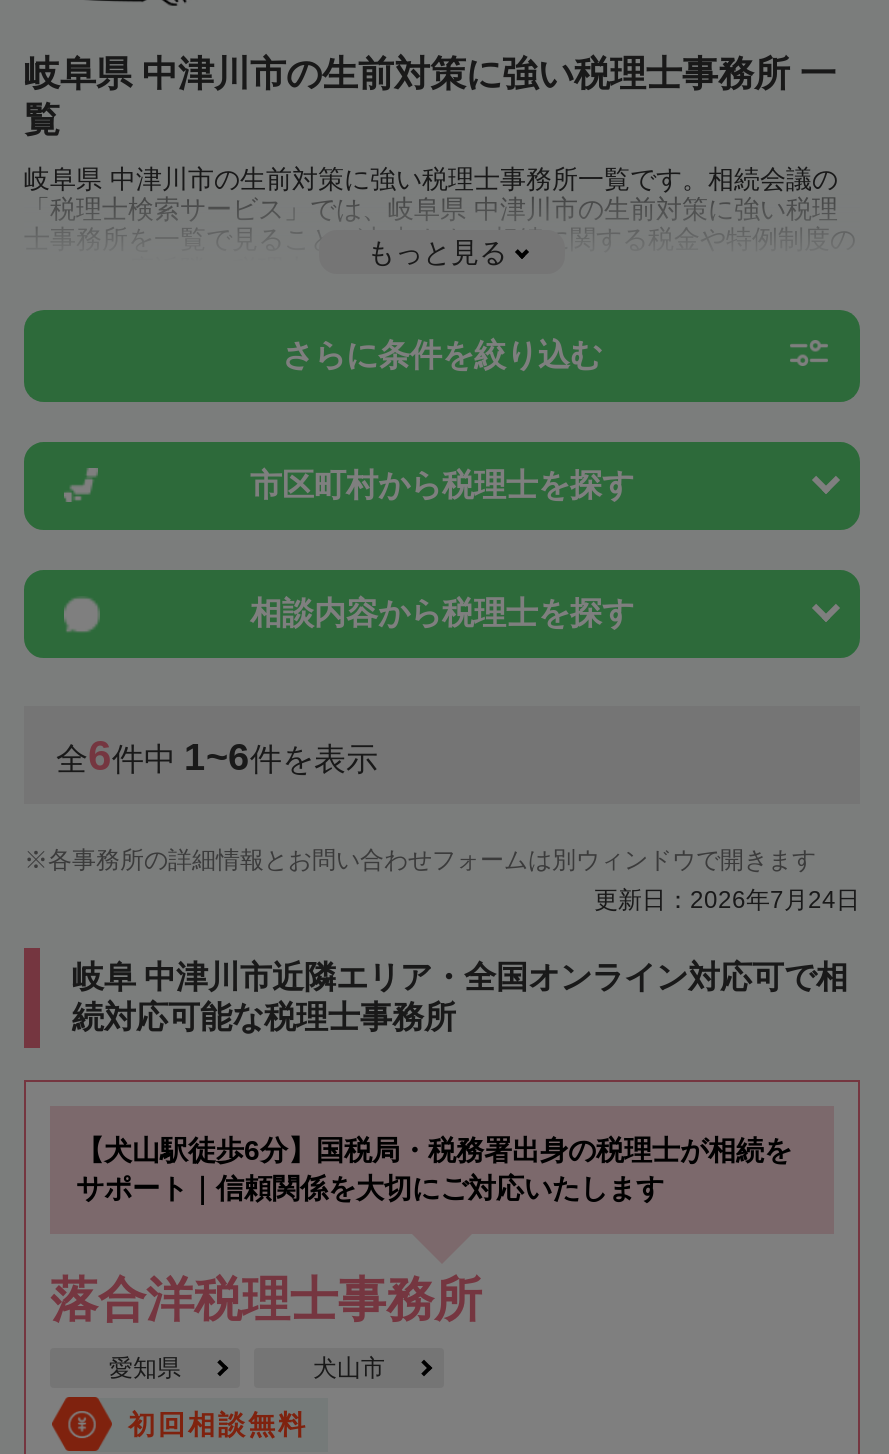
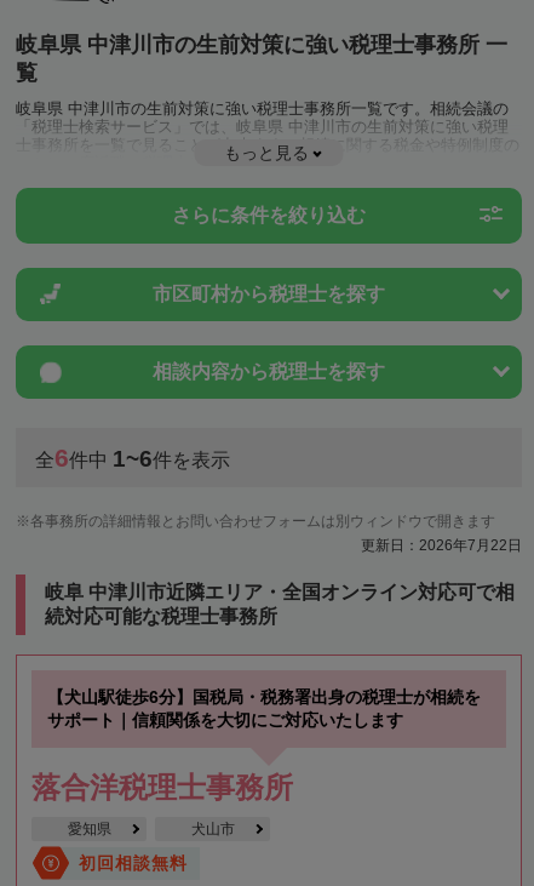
- 更新日：2026年7月24日
+ 更新日：2026年7月22日
